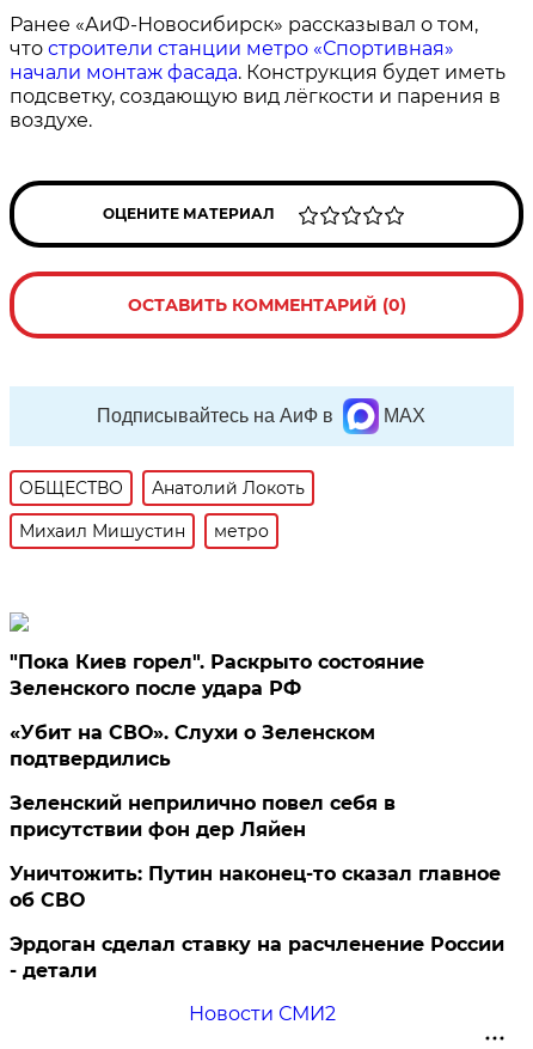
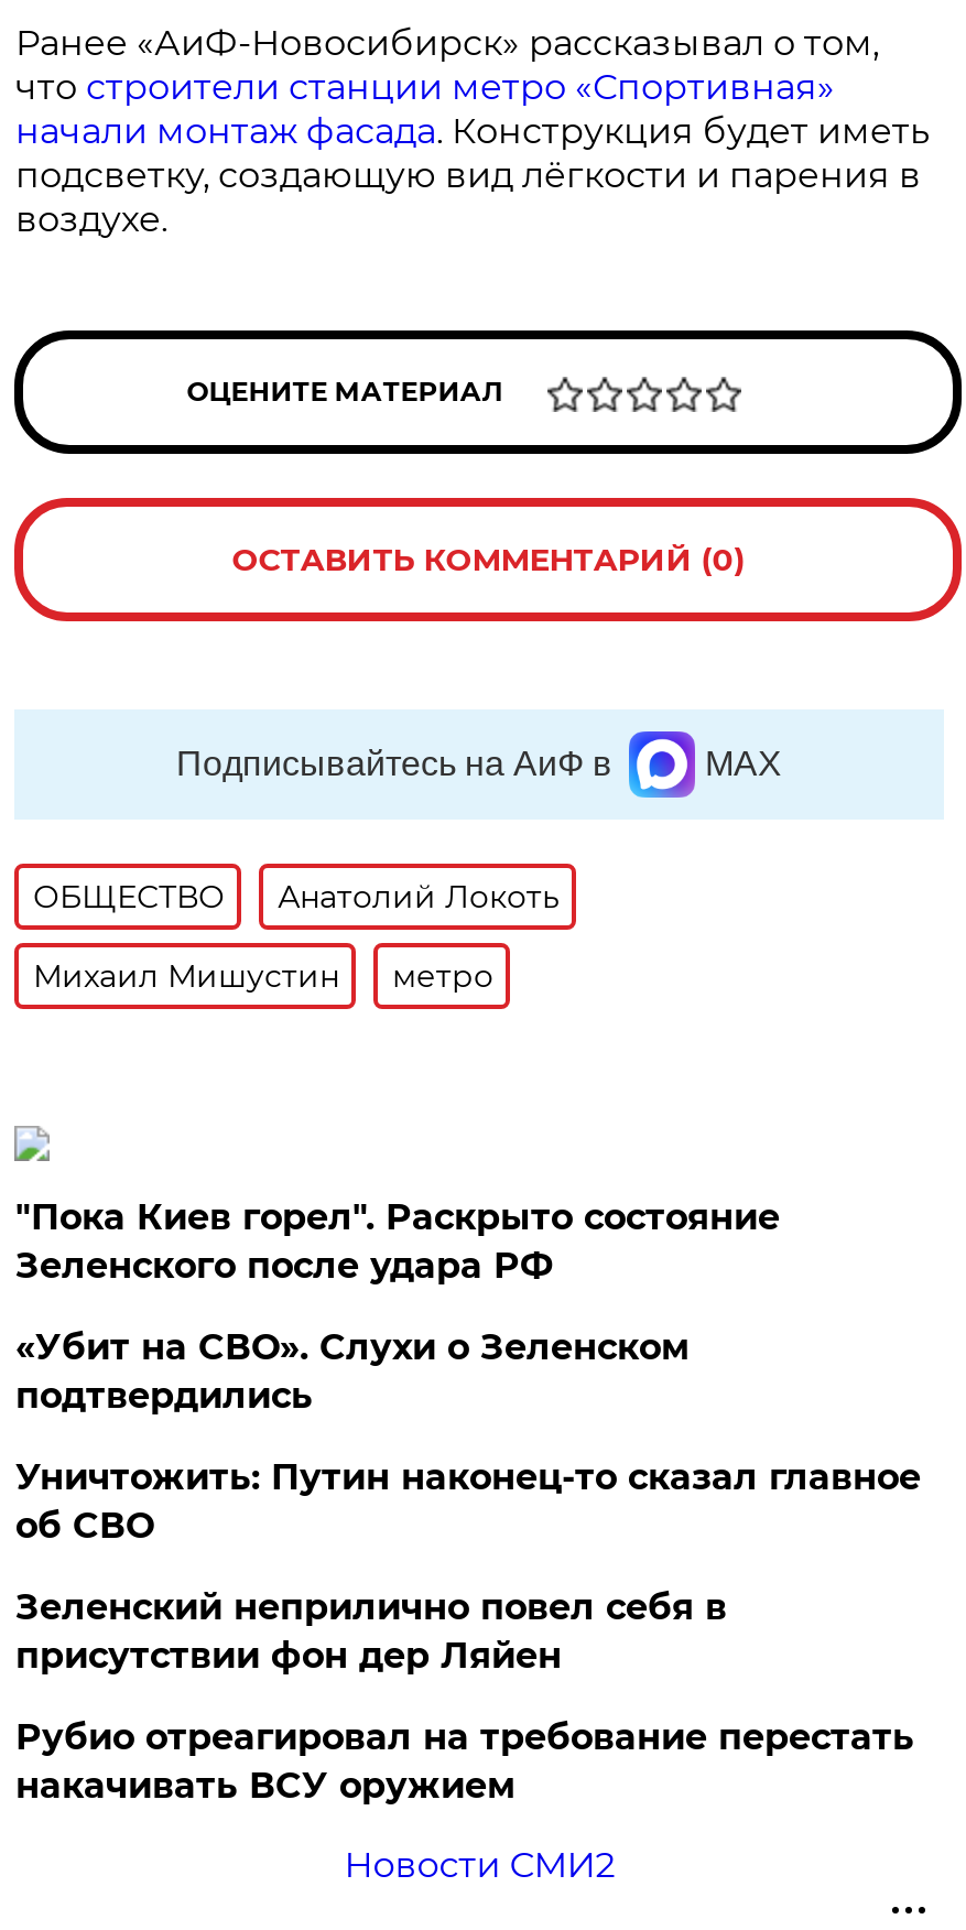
moved down: Зеленский неприлично повел cебя в | присутствии фон дер Ляйен

moved up: Уничтожить: Путин наконец-то сказал главное | об СВО

- Эрдоган сделал ставку на расчленение России
- - детали
+ Рубио отреагировал на требование перестать
+ накачивать ВСУ оружием
